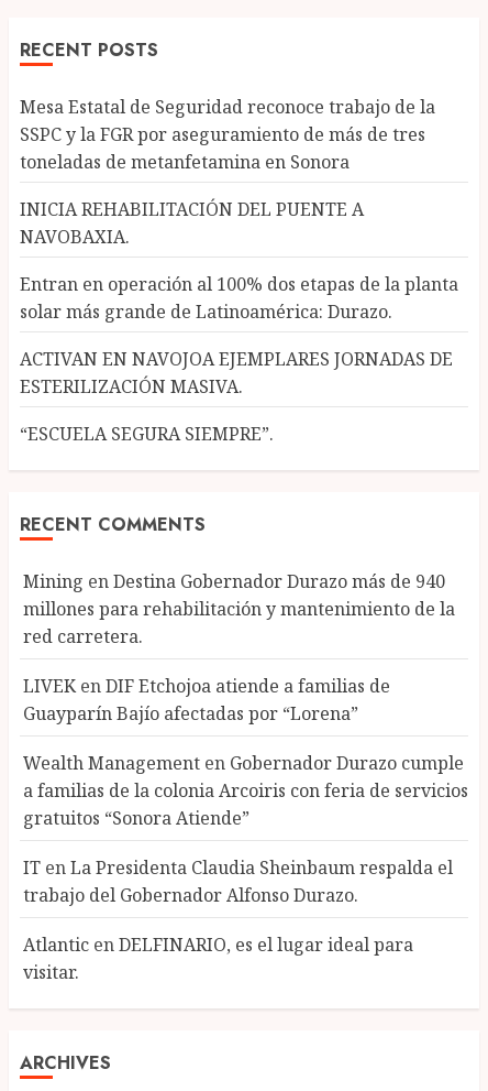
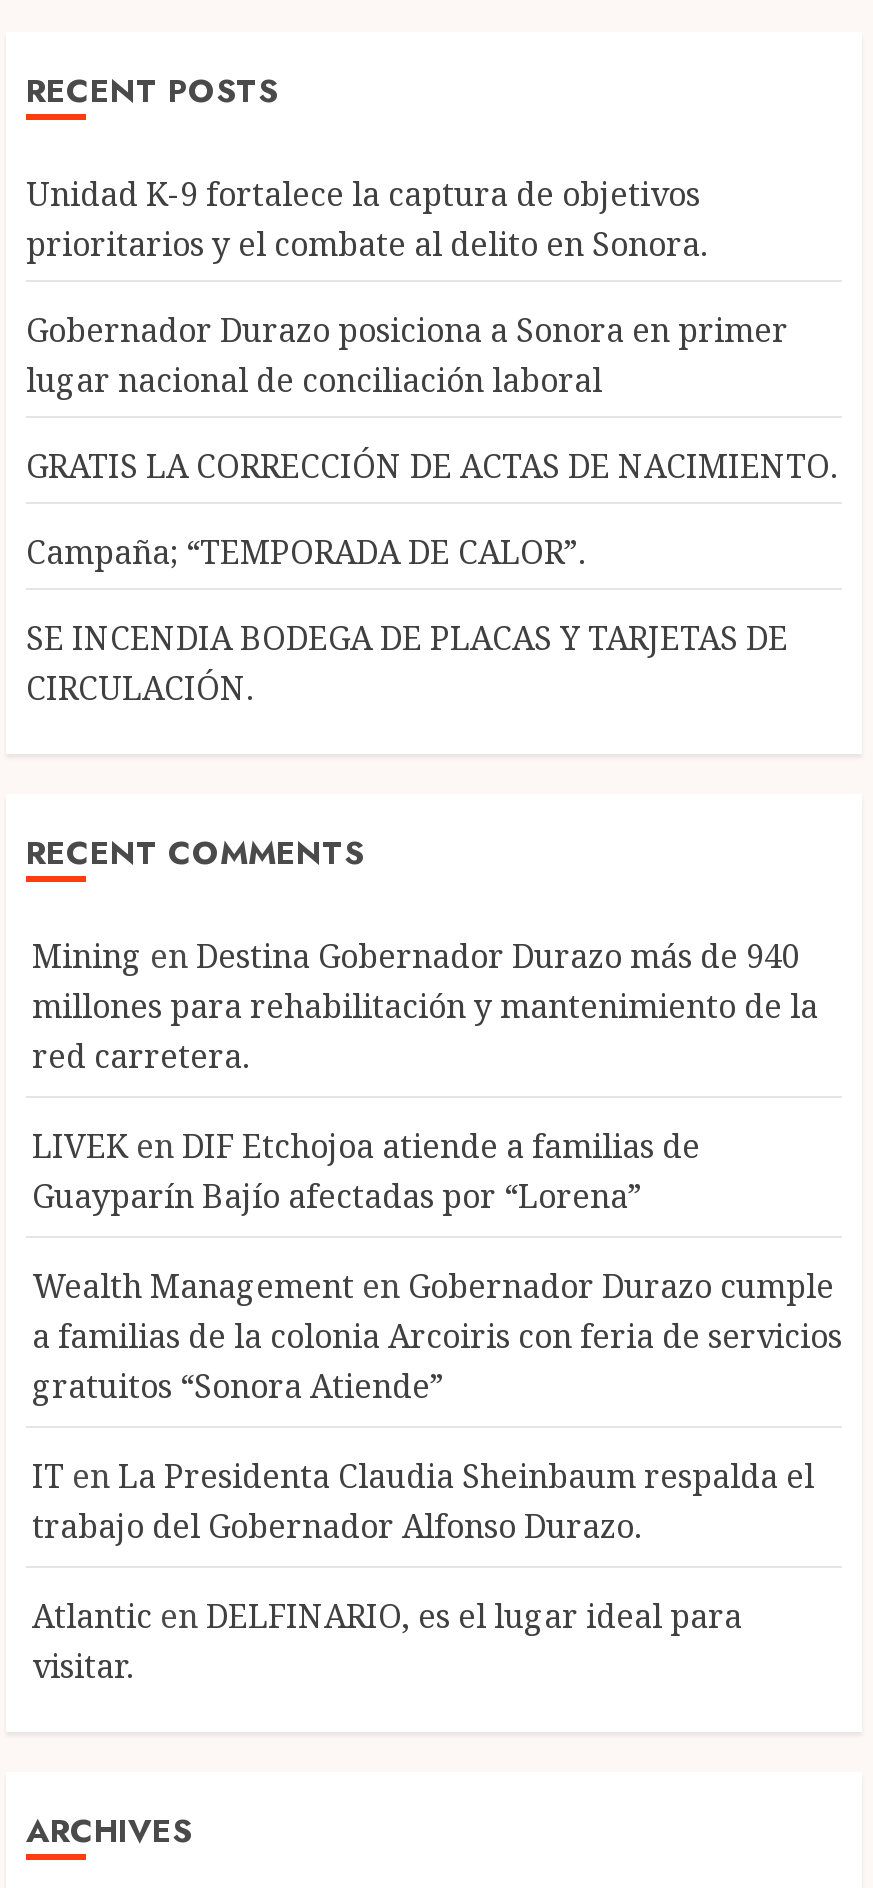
- Mesa Estatal de Seguridad reconoce trabajo de la
- SSPC y la FGR por aseguramiento de más de tres
- toneladas de metanfetamina en Sonora
+ Unidad K-9 fortalece la captura de objetivos
+ prioritarios y el combate al delito en Sonora.

- INICIA REHABILITACIÓN DEL PUENTE A
- NAVOBAXIA.
+ Gobernador Durazo posiciona a Sonora en primer
+ lugar nacional de conciliación laboral

- Entran en operación al 100% dos etapas de la planta
- solar más grande de Latinoamérica: Durazo.
+ GRATIS LA CORRECCIÓN DE ACTAS DE NACIMIENTO.

- ACTIVAN EN NAVOJOA EJEMPLARES JORNADAS DE
- ESTERILIZACIÓN MASIVA.
+ Campaña; “TEMPORADA DE CALOR”.

- “ESCUELA SEGURA SIEMPRE”.
+ SE INCENDIA BODEGA DE PLACAS Y TARJETAS DE
+ CIRCULACIÓN.
